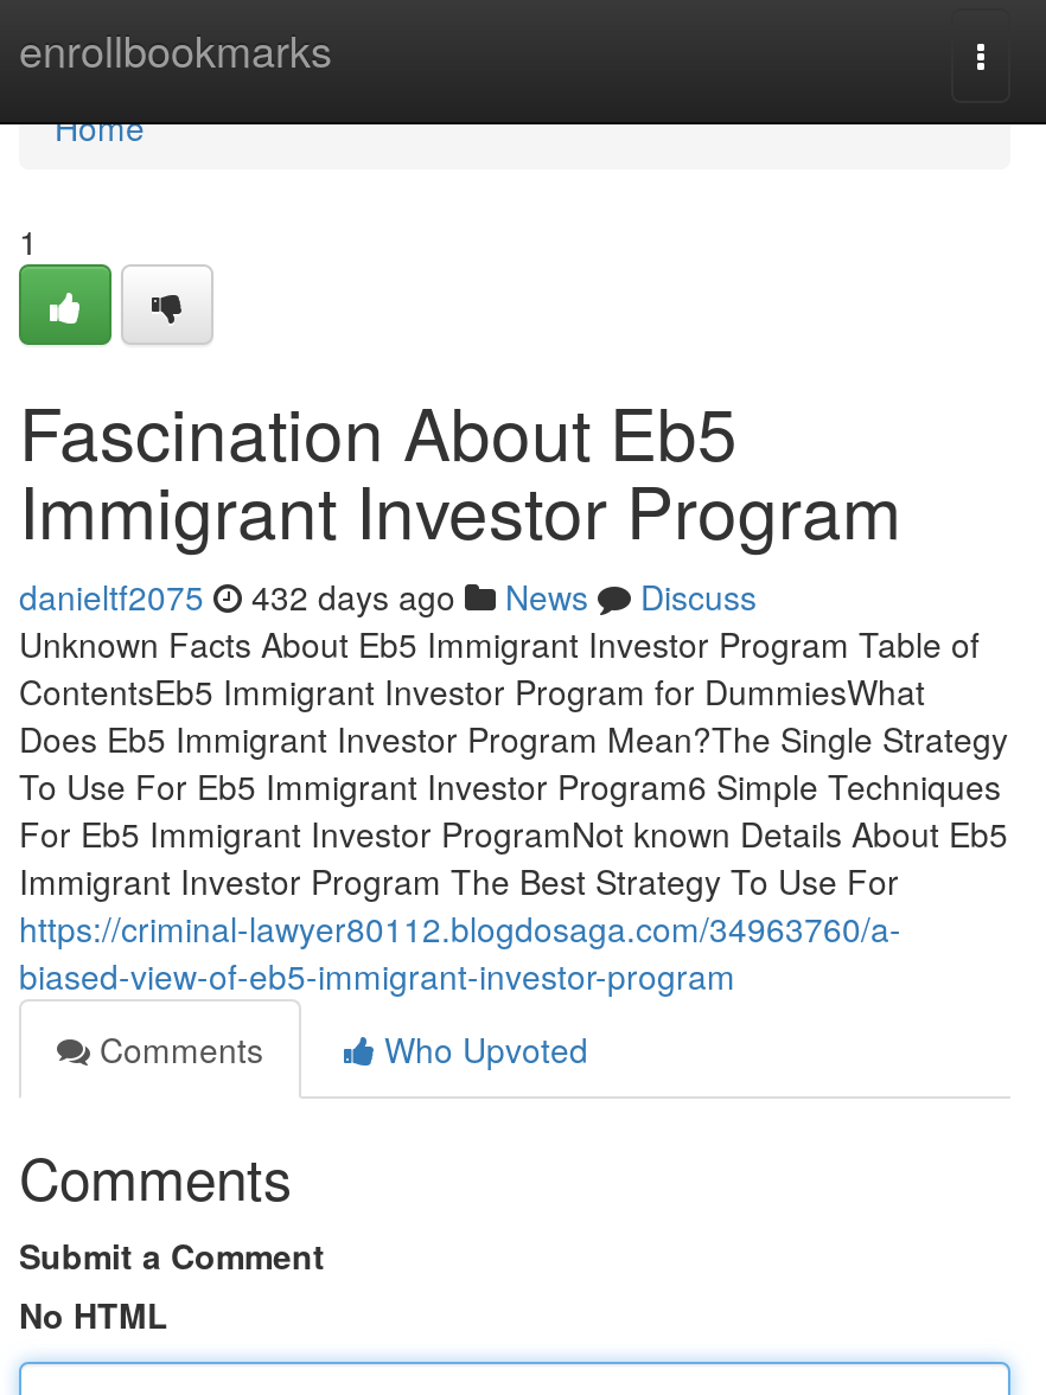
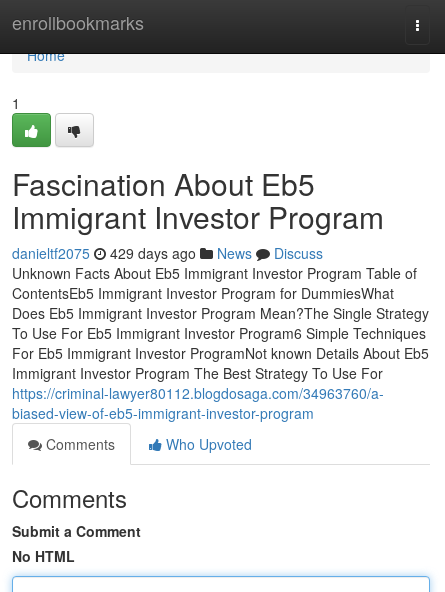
- danieltf2075 432 days ago News Discuss
+ danieltf2075 429 days ago News Discuss
